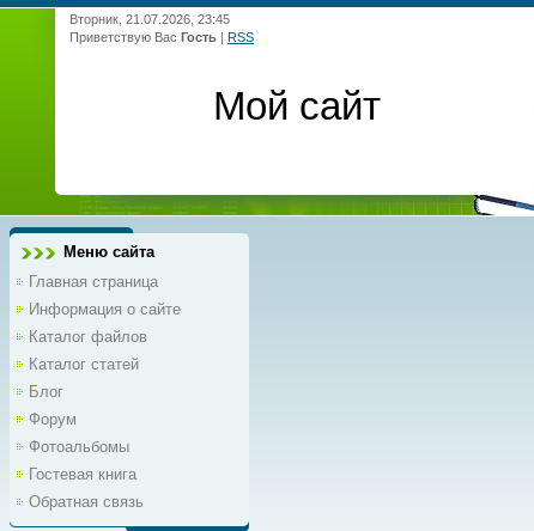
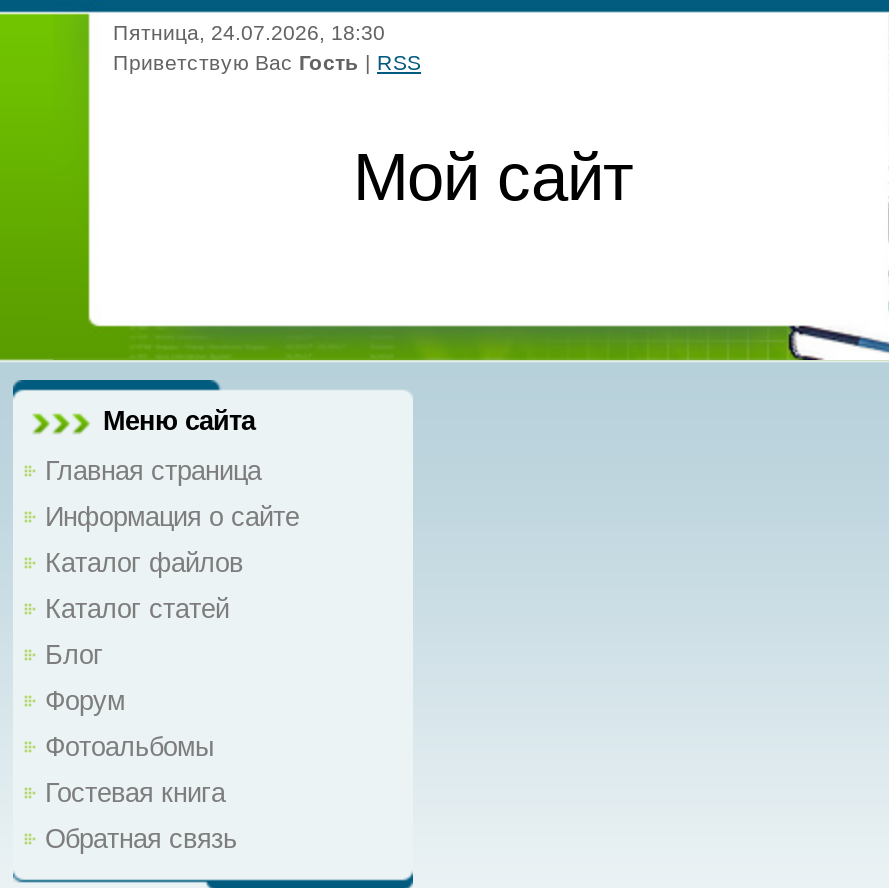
- Вторник, 21.07.2026, 23:45
+ Пятница, 24.07.2026, 18:30
